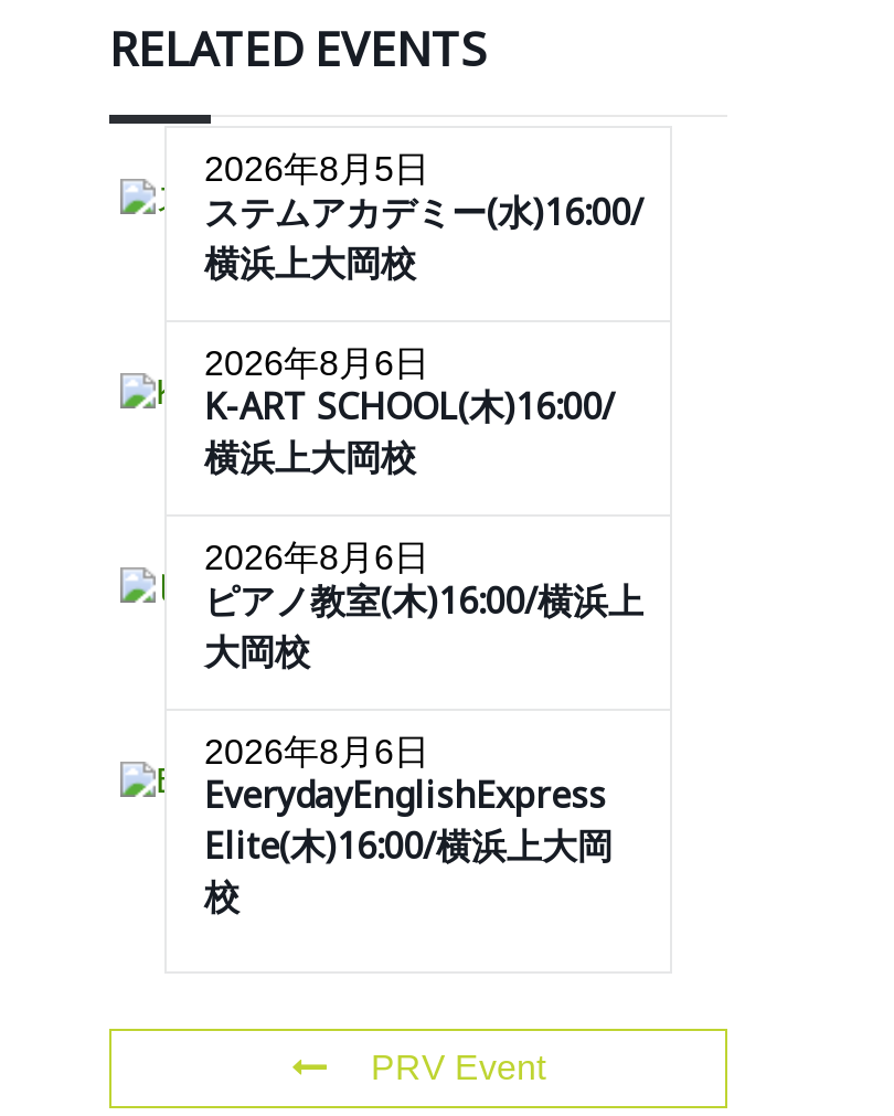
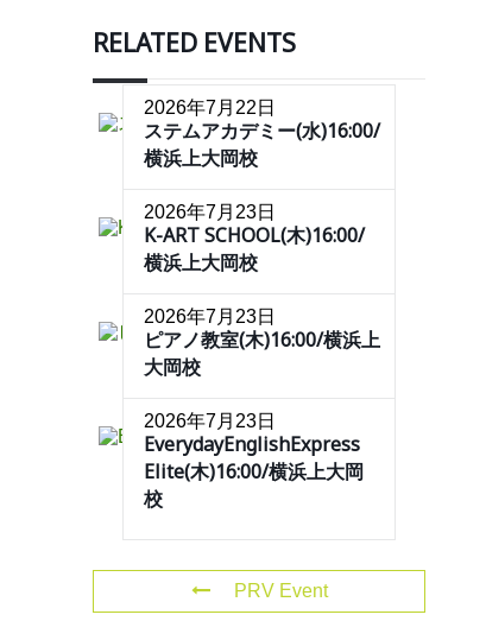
- 2026年8月5日
+ 2026年7月22日

- 2026年8月6日
+ 2026年7月23日

- 2026年8月6日
+ 2026年7月23日

- 2026年8月6日
+ 2026年7月23日
